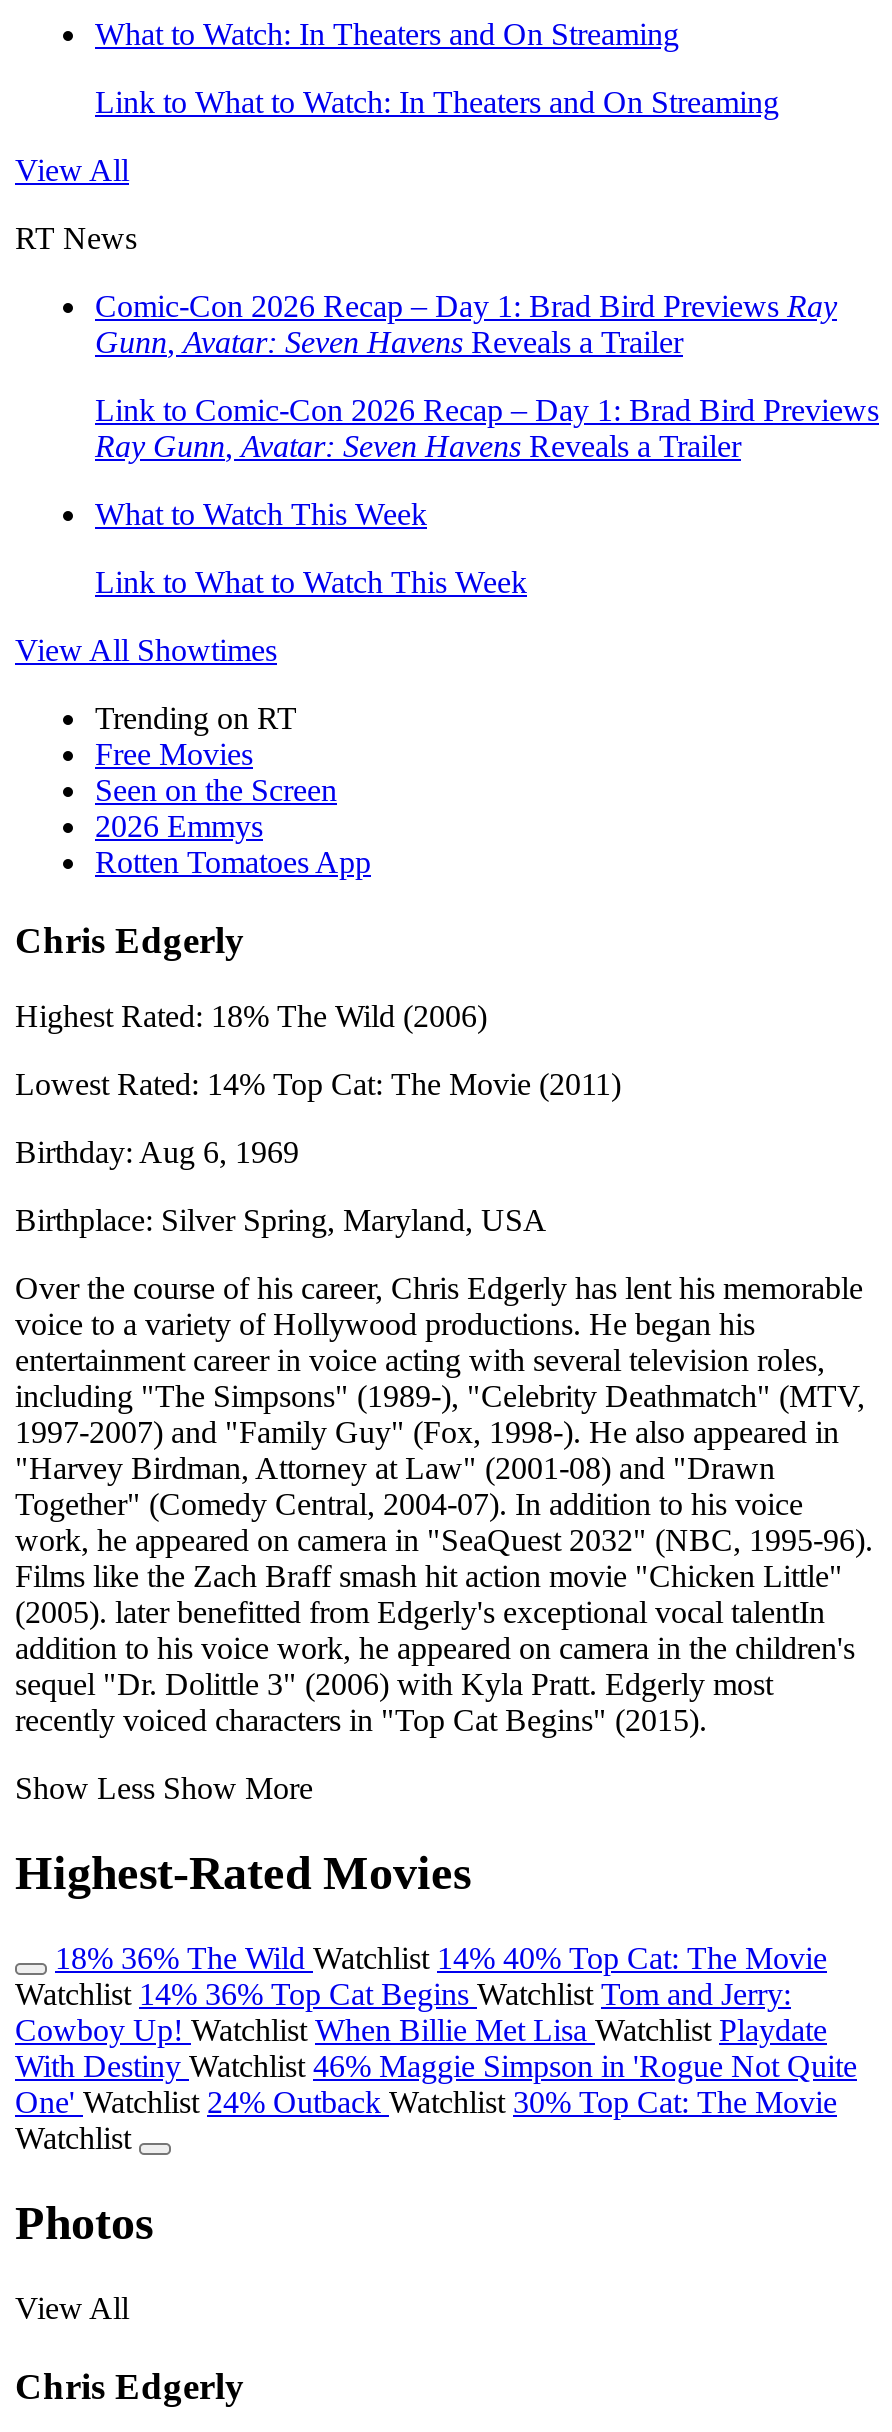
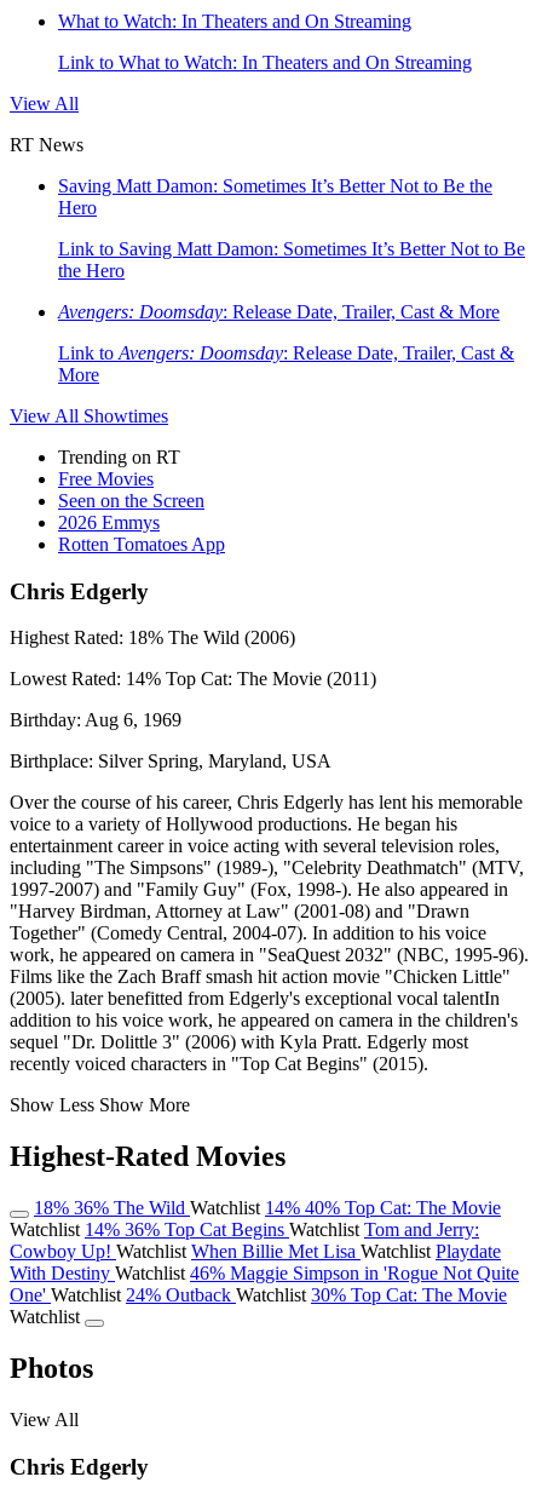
- Comic-Con 2026 Recap – Day 1: Brad Bird Previews Ray
- Gunn, Avatar: Seven Havens Reveals a Trailer
+ Saving Matt Damon: Sometimes It’s Better Not to Be the
+ Hero

- Link to Comic-Con 2026 Recap – Day 1: Brad Bird Previews
- Ray Gunn, Avatar: Seven Havens Reveals a Trailer
+ Link to Saving Matt Damon: Sometimes It’s Better Not to Be
+ the Hero

- What to Watch This Week
+ Avengers: Doomsday: Release Date, Trailer, Cast & More

- Link to What to Watch This Week
+ Link to Avengers: Doomsday: Release Date, Trailer, Cast &
+ More
